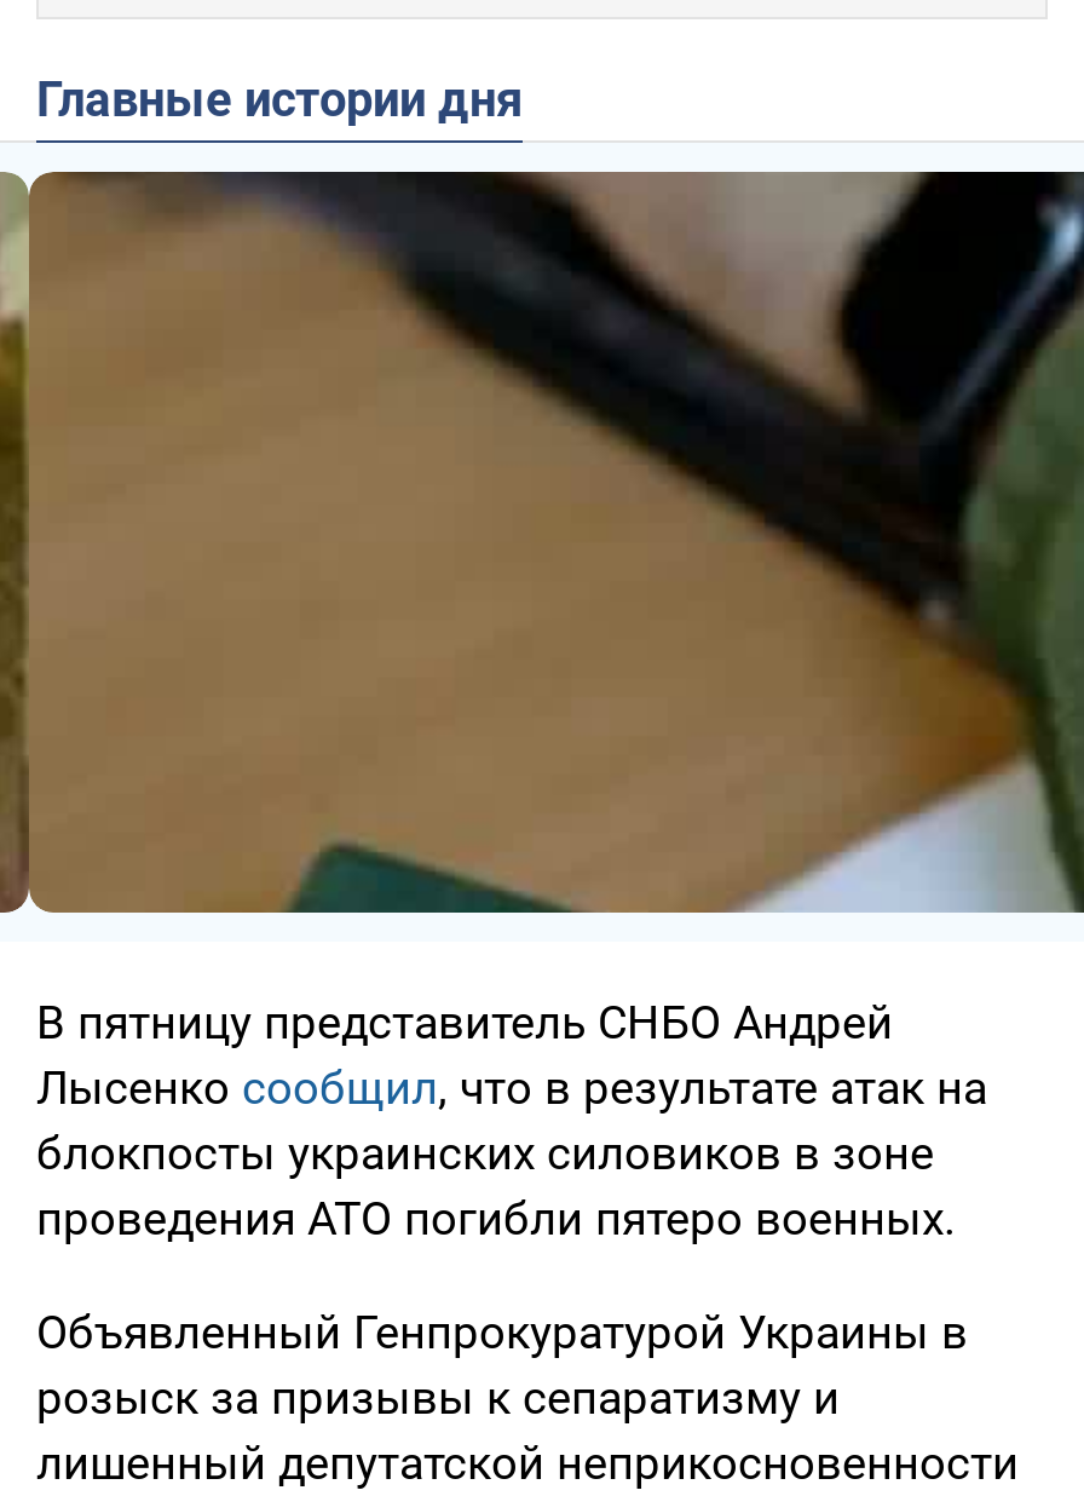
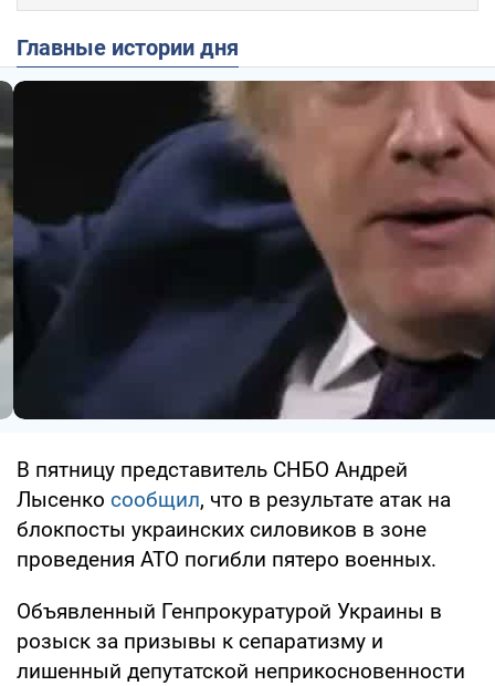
- [image]
+ [image]
